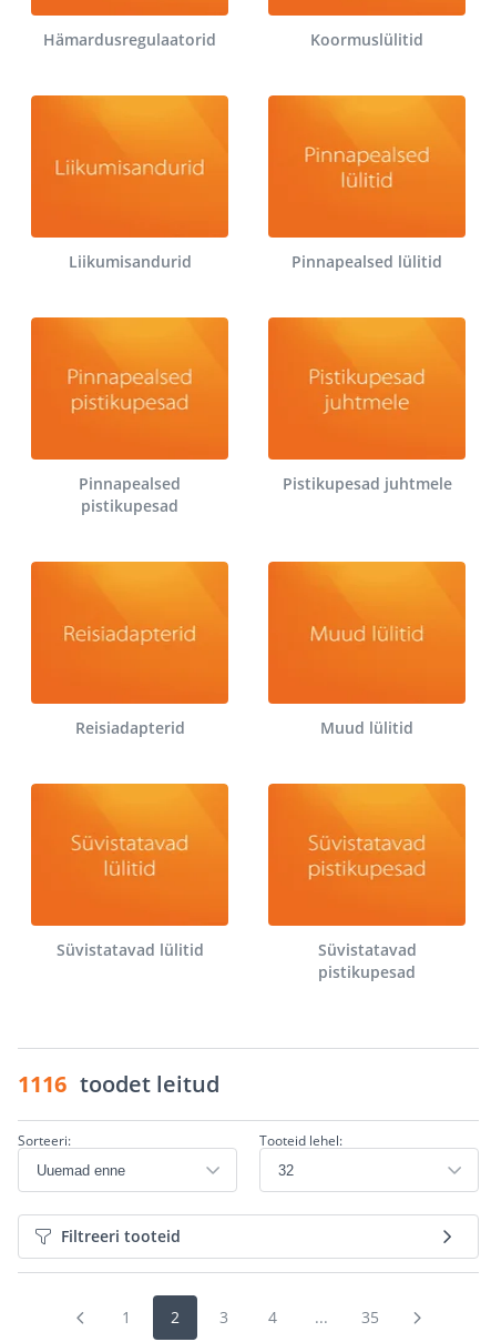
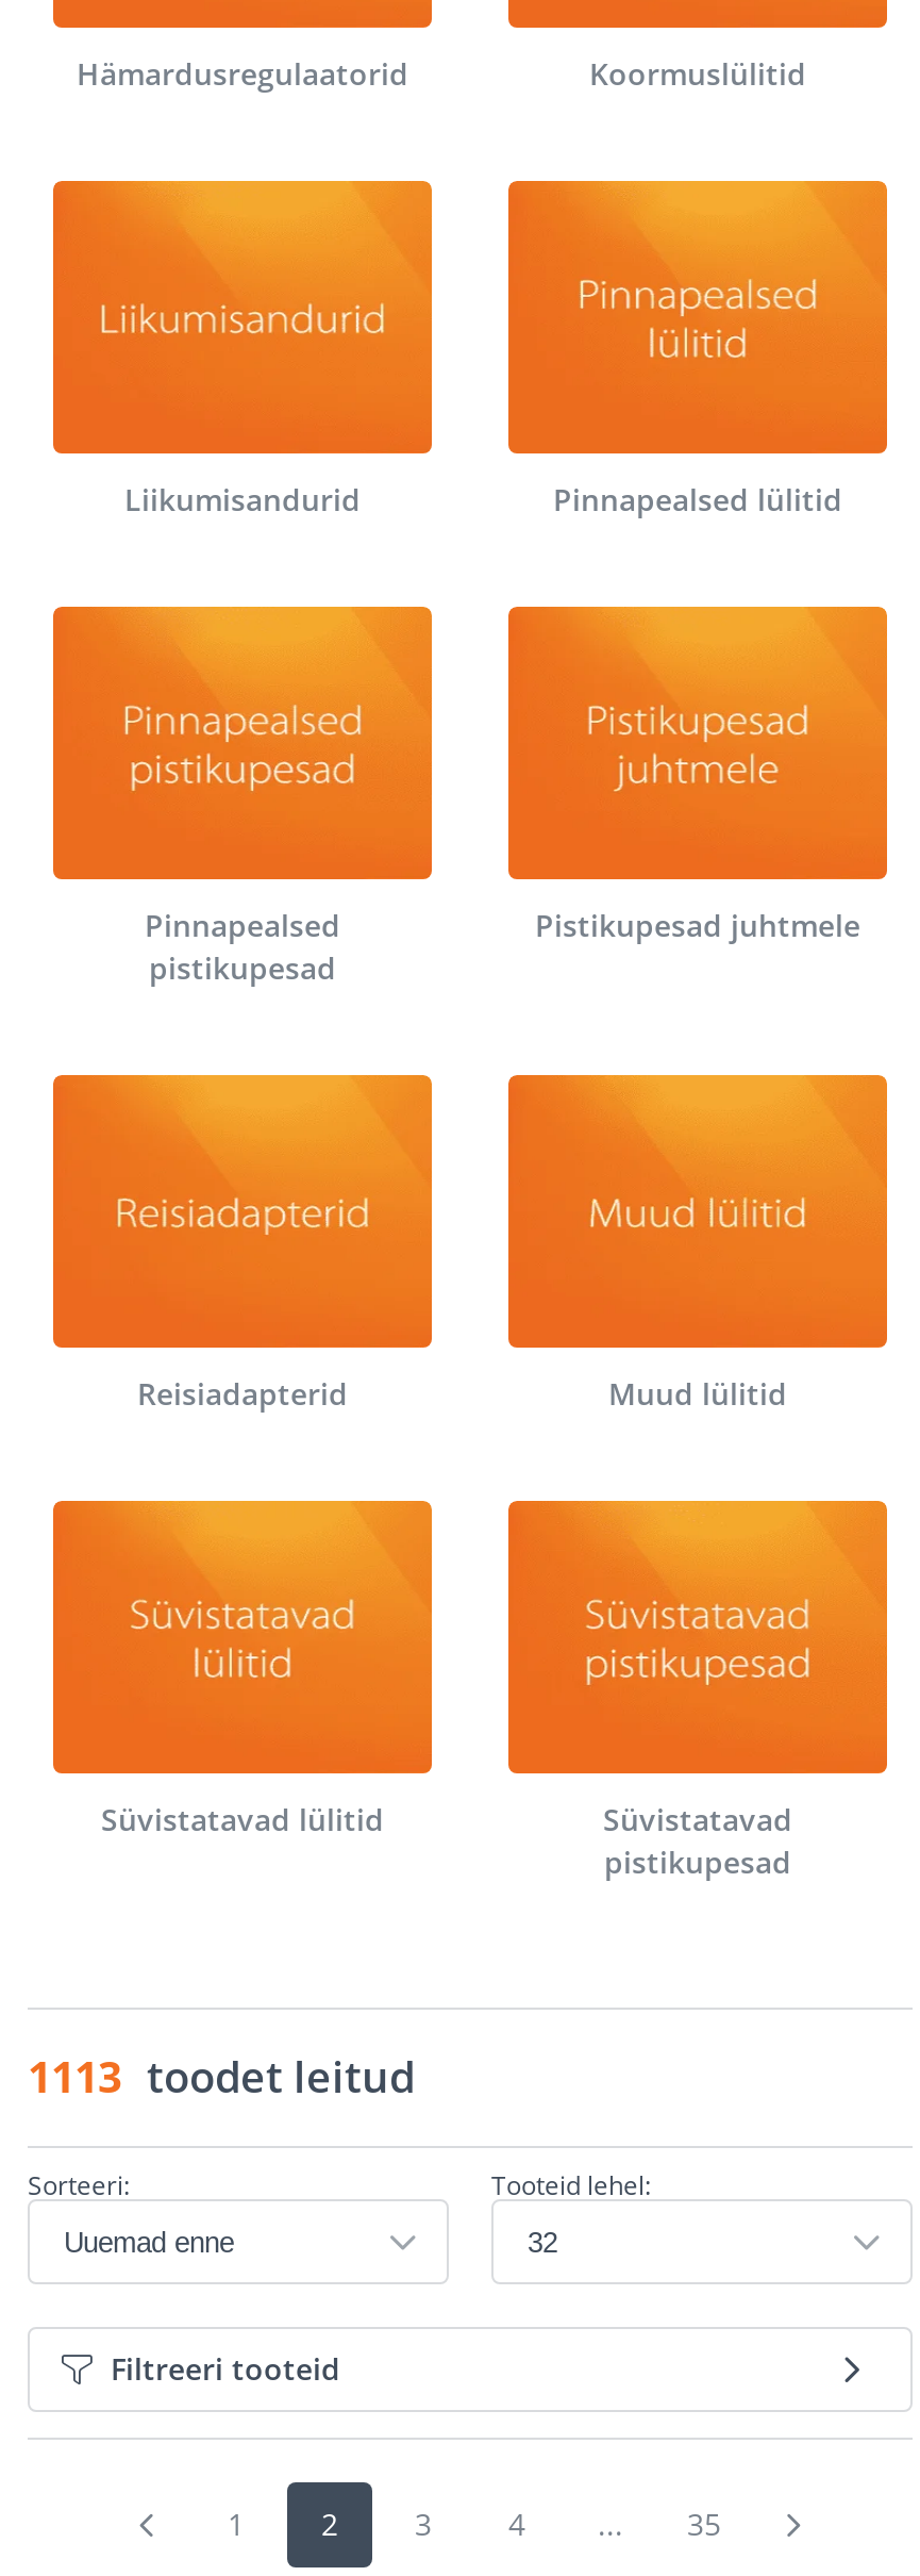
- 1116 toodet leitud
+ 1113 toodet leitud
